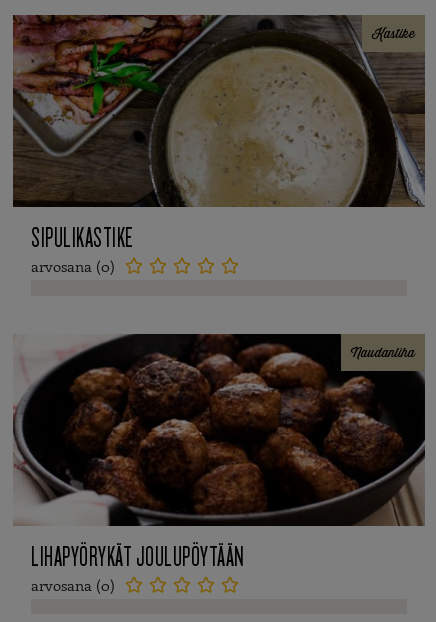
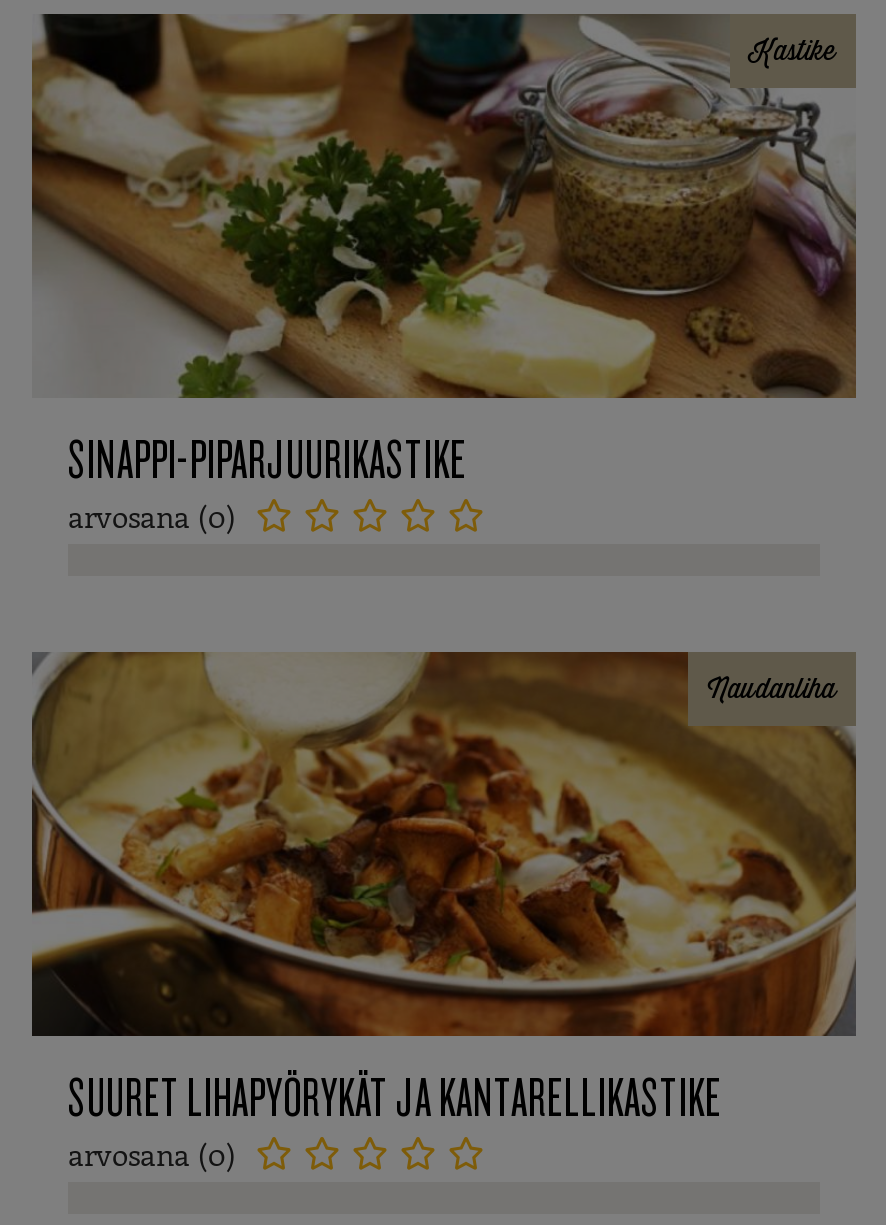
- [image]
- SIPULIKASTIKE
+ [image]
+ SINAPPI-PIPARJUURIKASTIKE

- [image]
- LIHAPYÖRYKÄT JOULUPÖYTÄÄN
+ [image]
+ SUURET LIHAPYÖRYKÄT JA KANTARELLIKASTIKE
